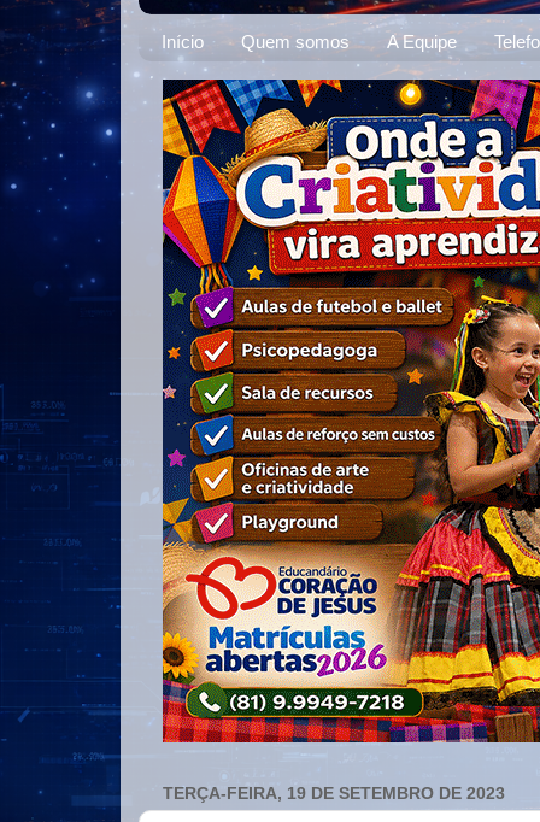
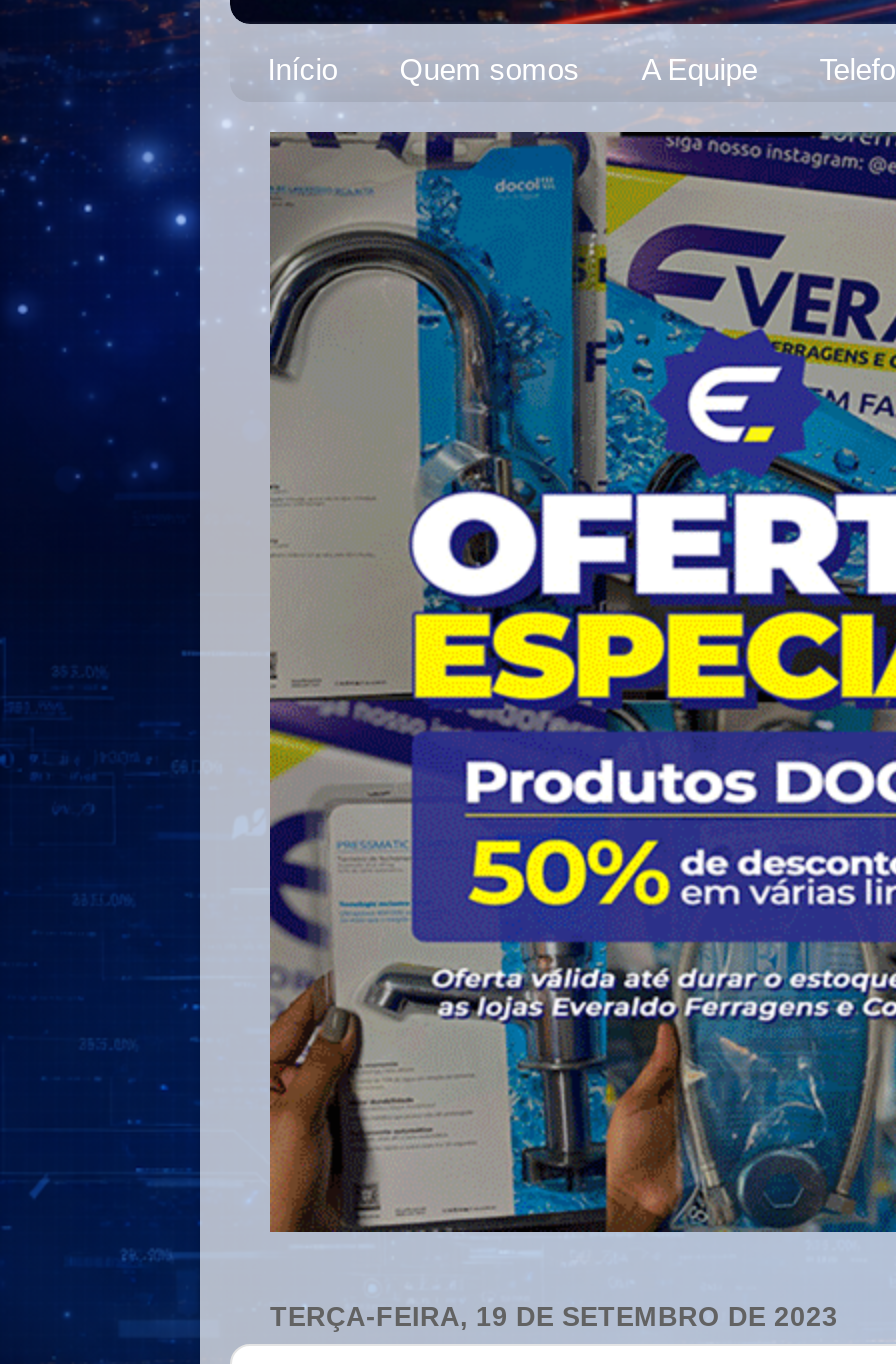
- [image]
+ [image]
